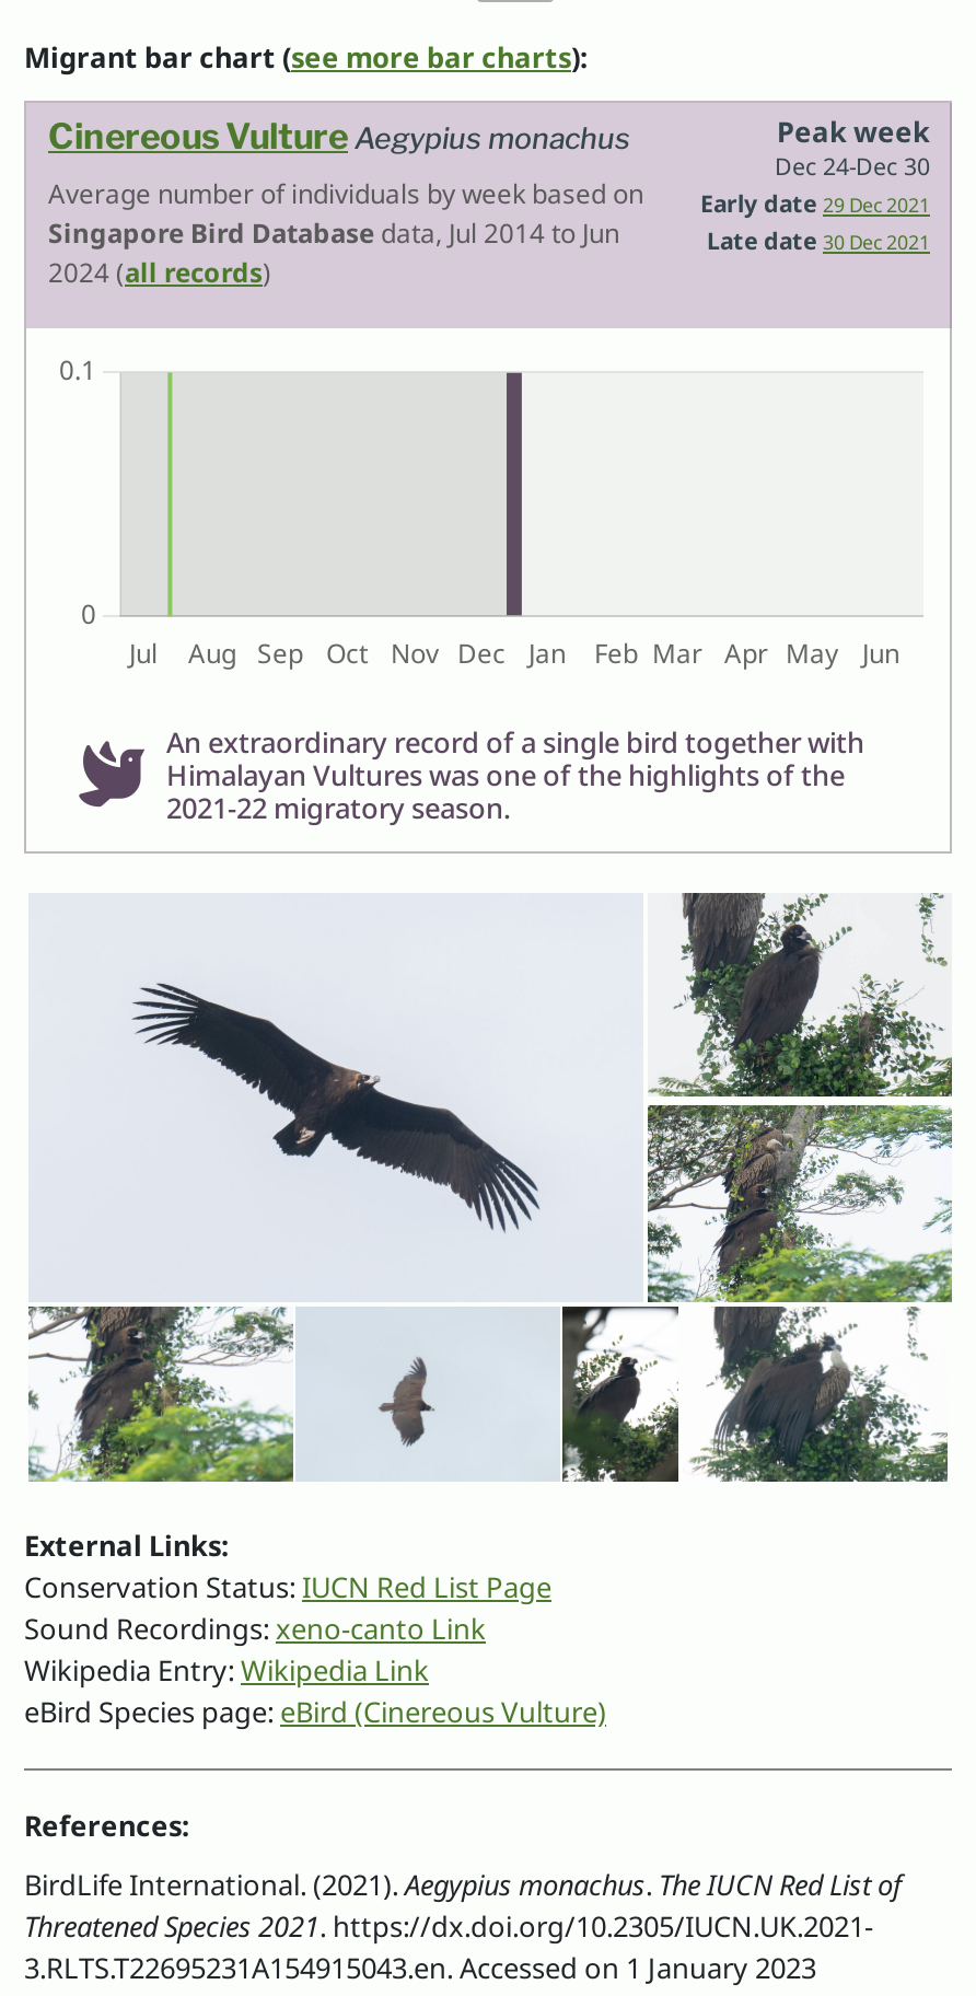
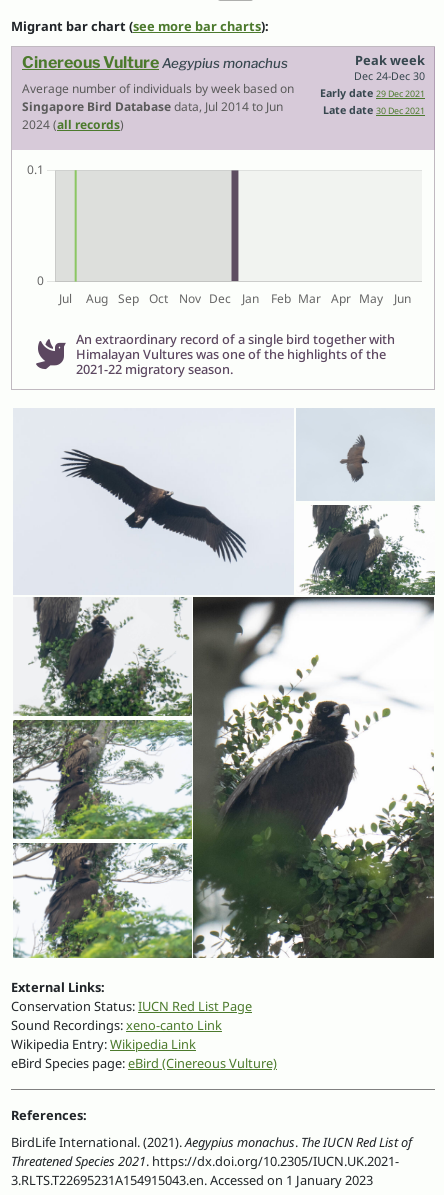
- [image]
+ [image]
